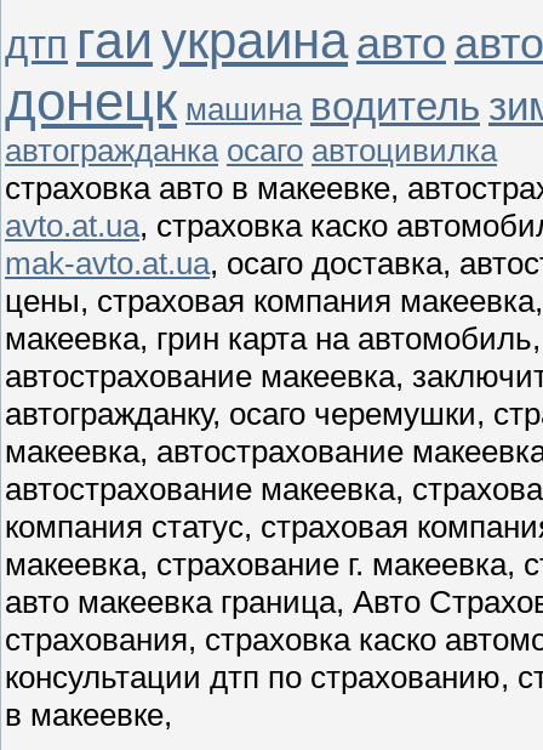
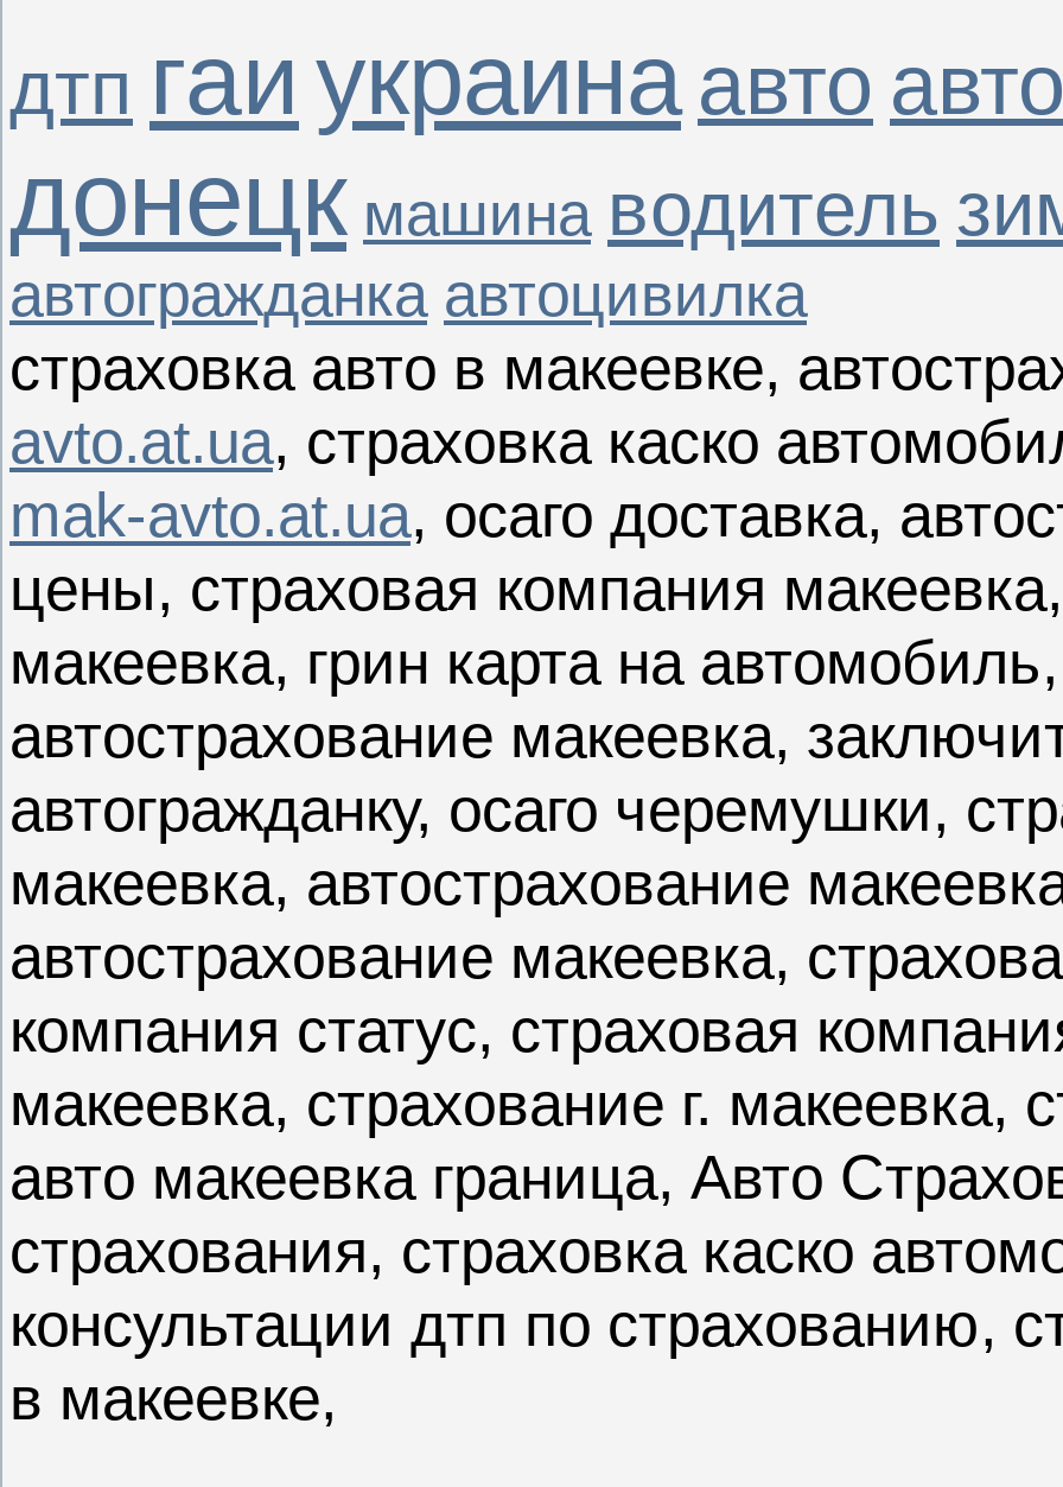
- автогражданка осаго автоцивилка
+ автогражданка автоцивилка
